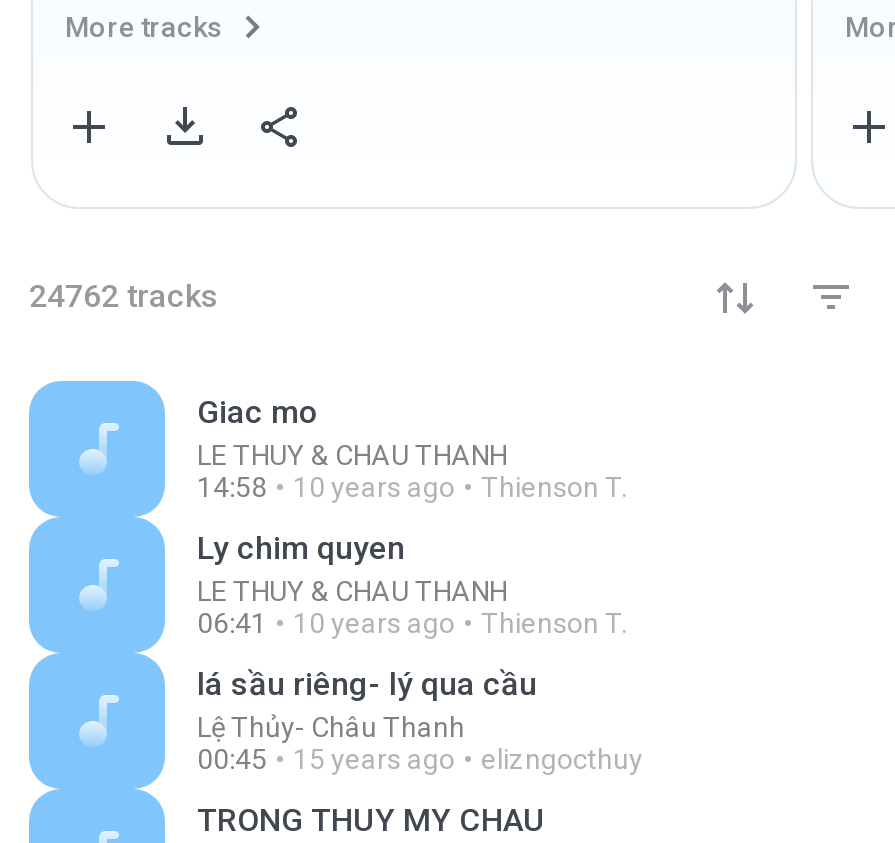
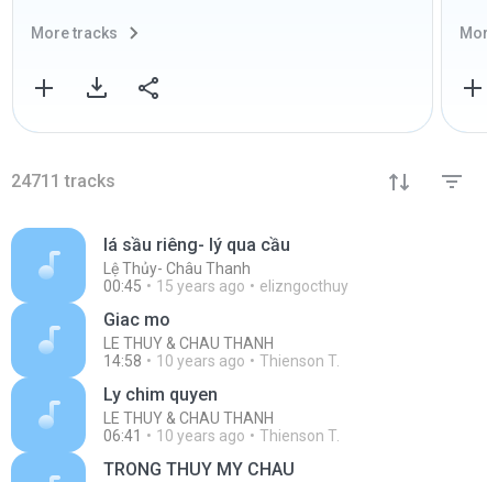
- 24762 tracks
+ 24711 tracks

moved down: Giac mo | LE THUY & CHAU THANH | 14:58 | ... | 10 years ago | Thienson T.

moved up: lá sầu riêng- lý qua cầu | Lệ Thủy- Châu Thanh | 00:45 | 15 years ago | elizngocthuy
